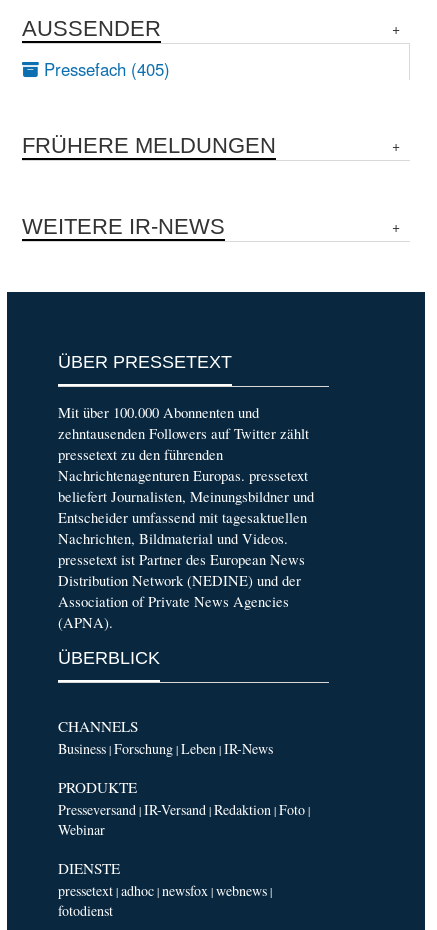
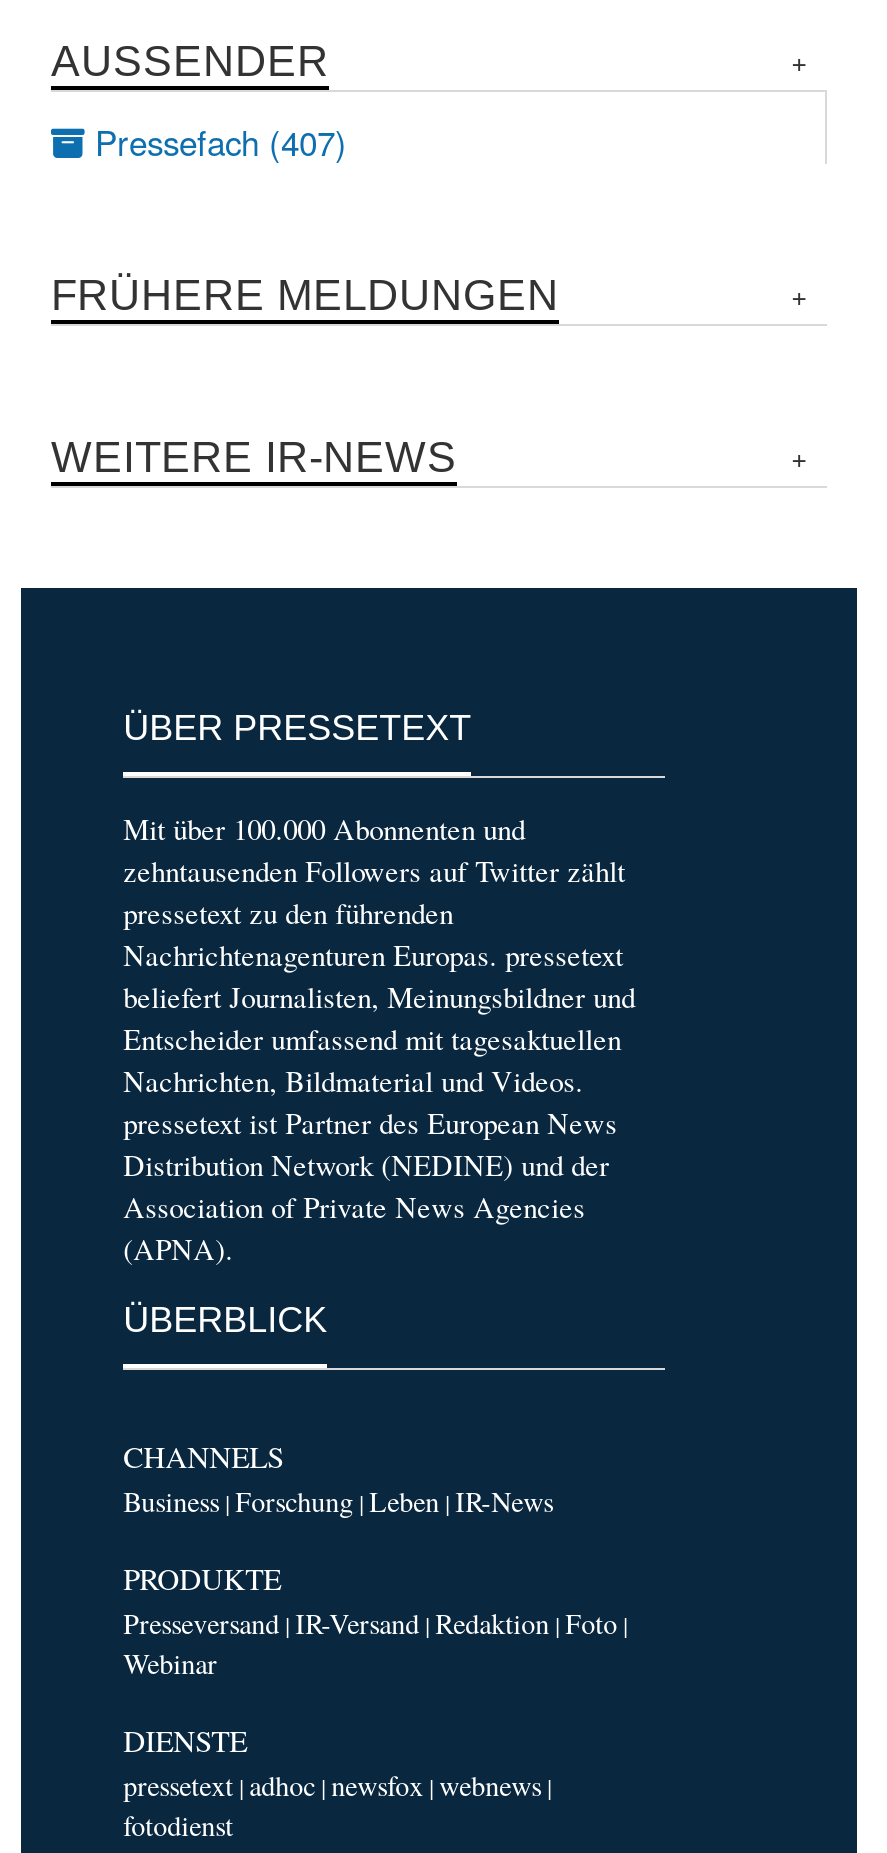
- Pressefach (405)
+ Pressefach (407)
